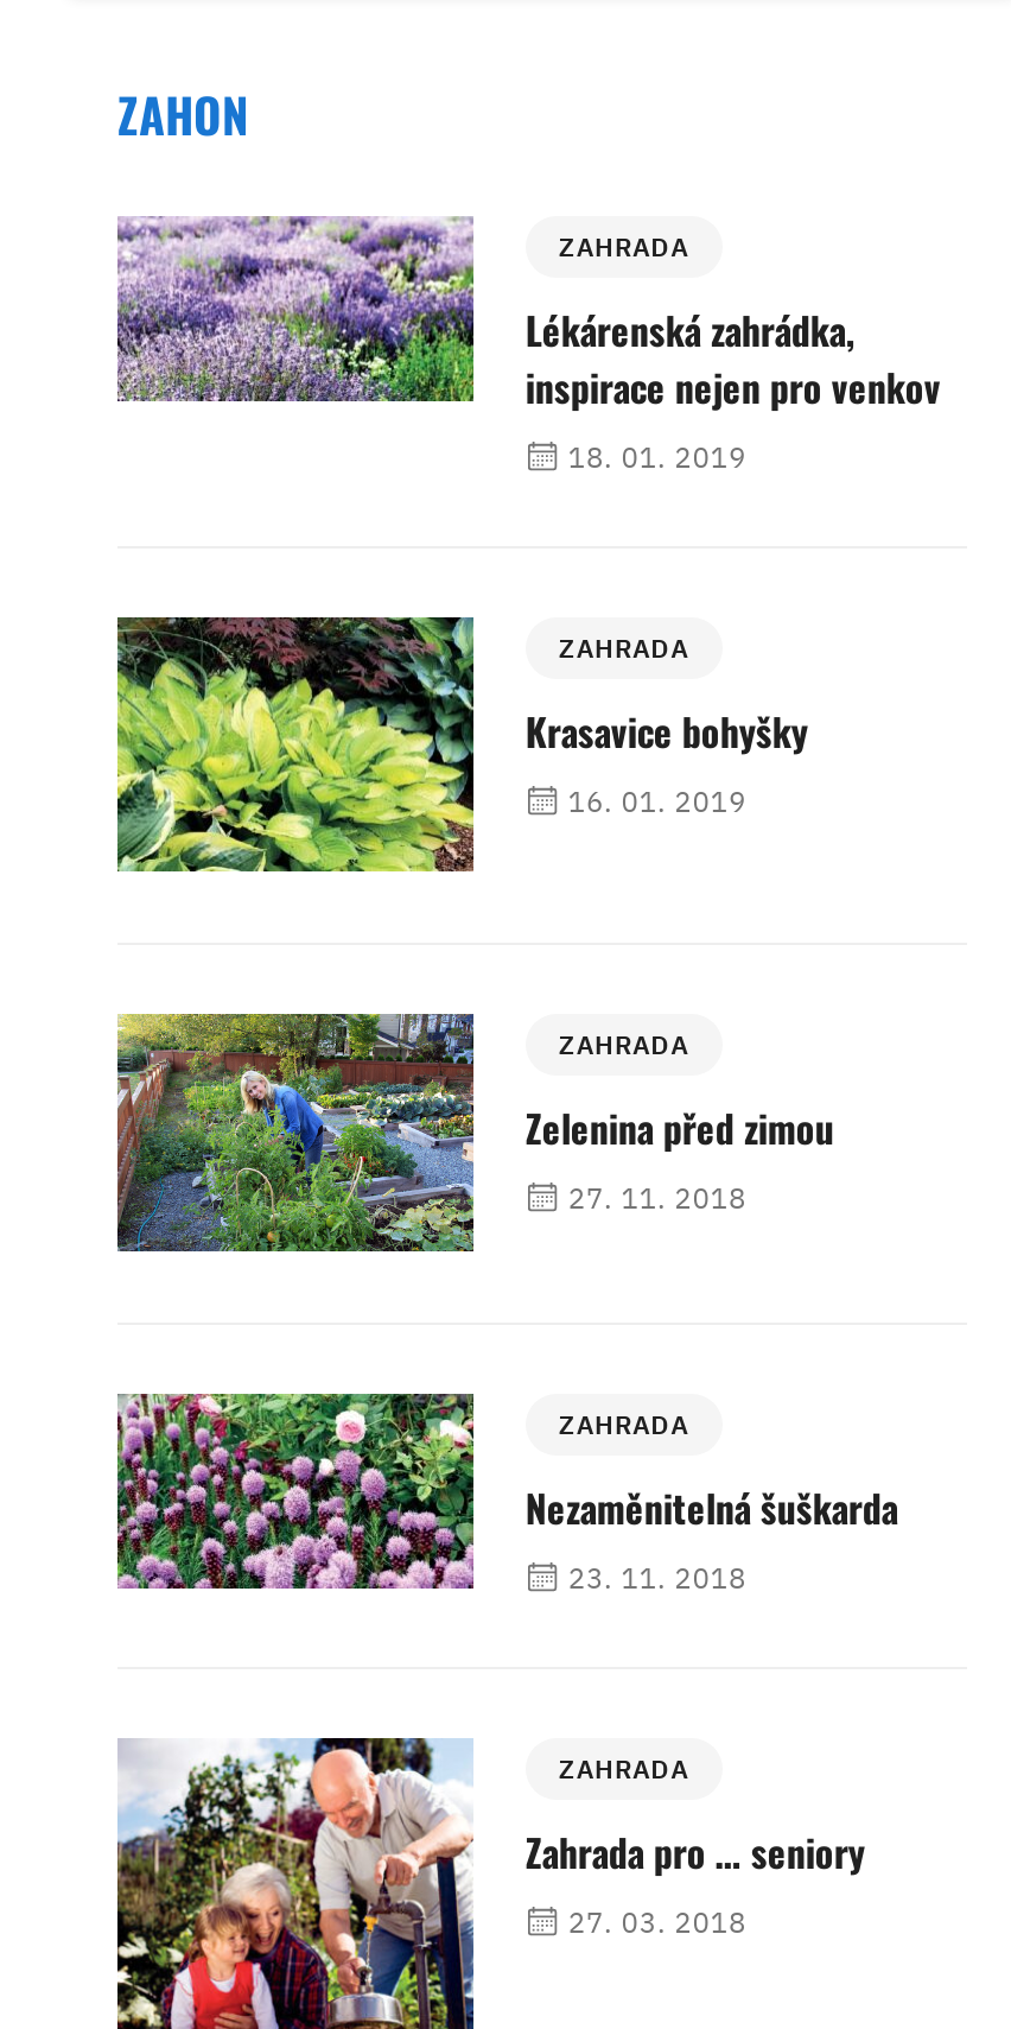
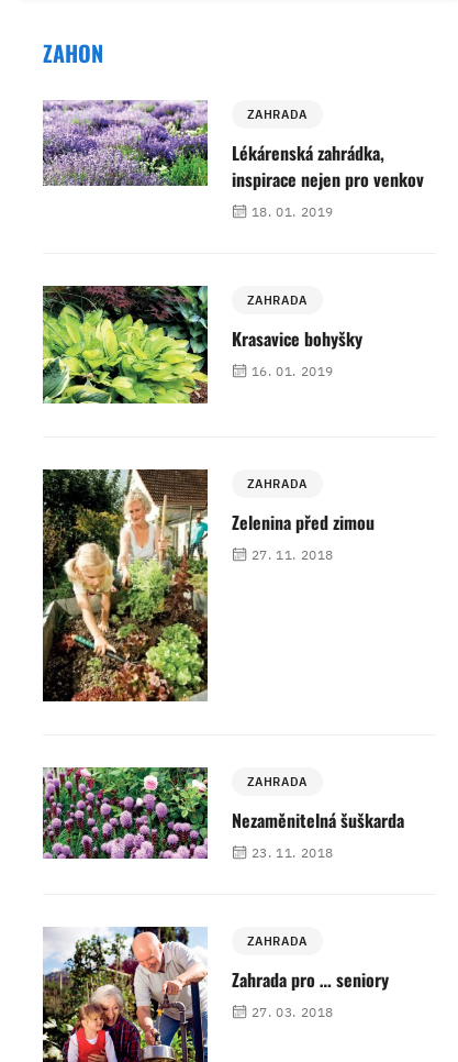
- [image]
+ [image]
